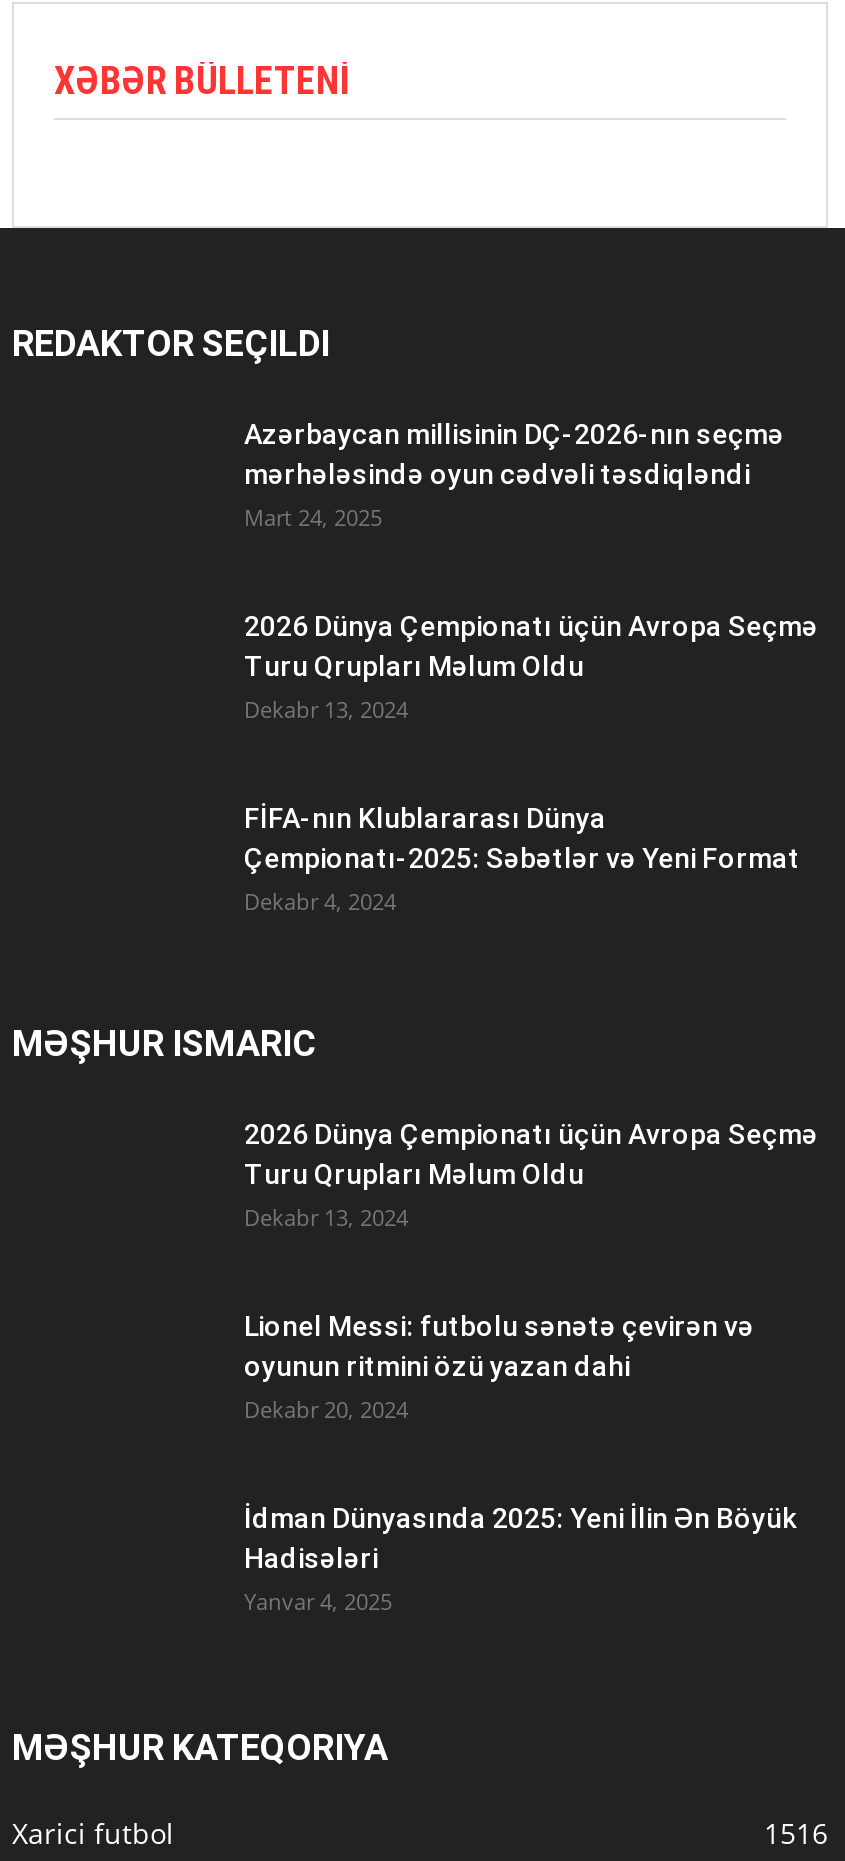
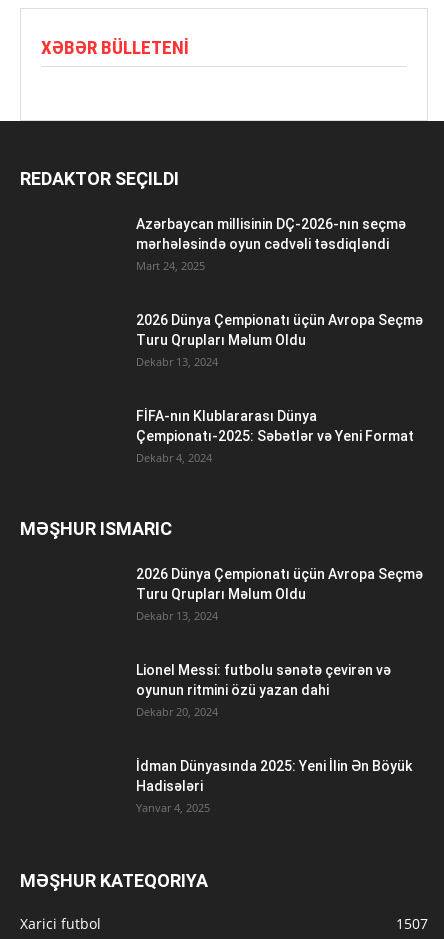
- 1516
+ 1507
